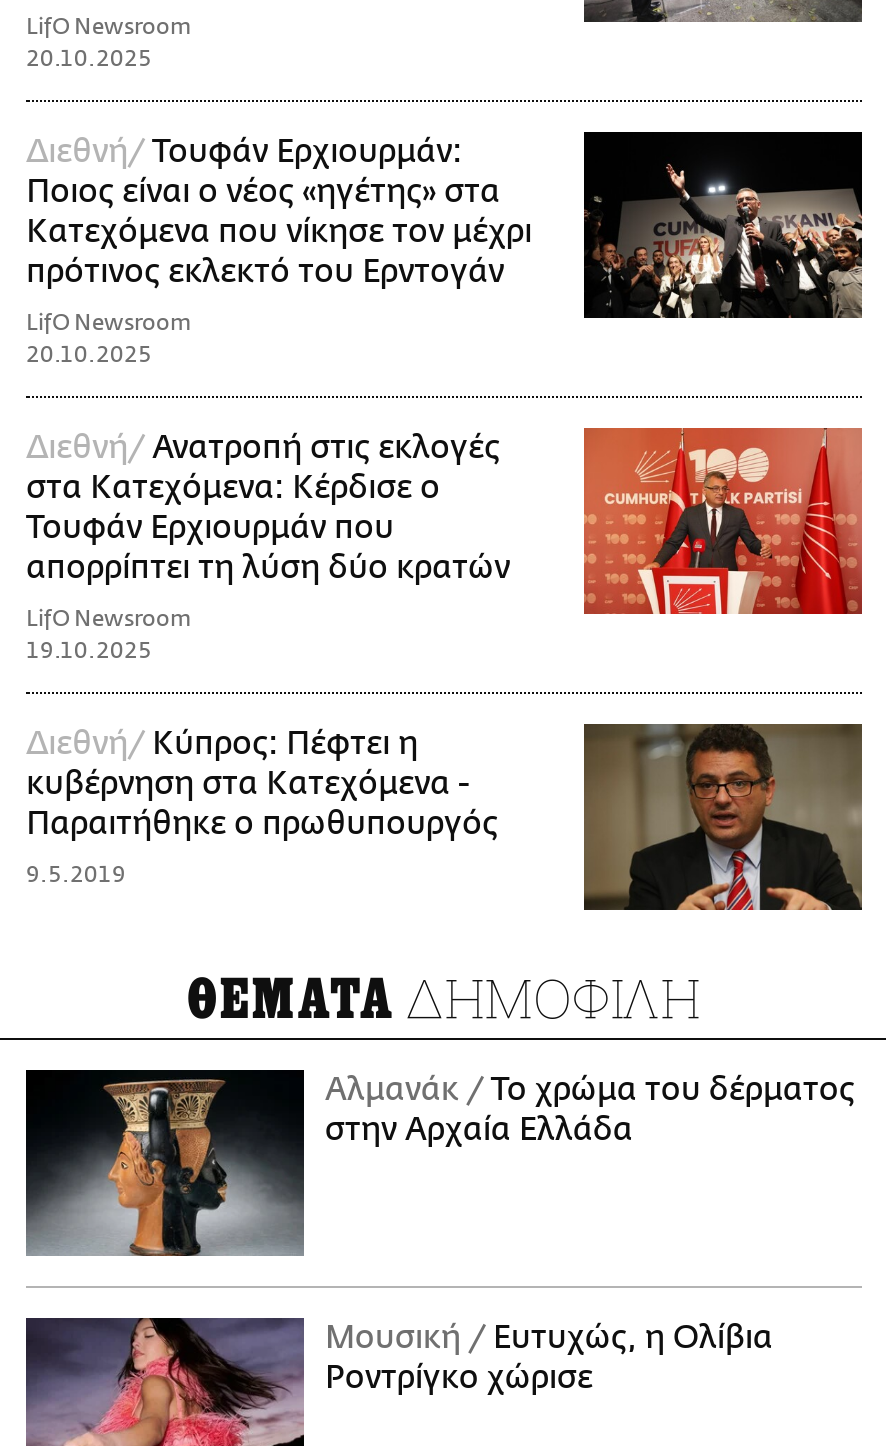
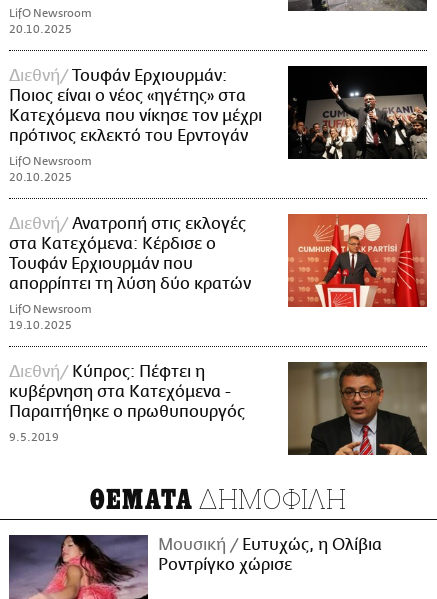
- [image]
- Αλμανάκ Το χρώμα του δέρματος
- στην Αρχαία Ελλάδα
